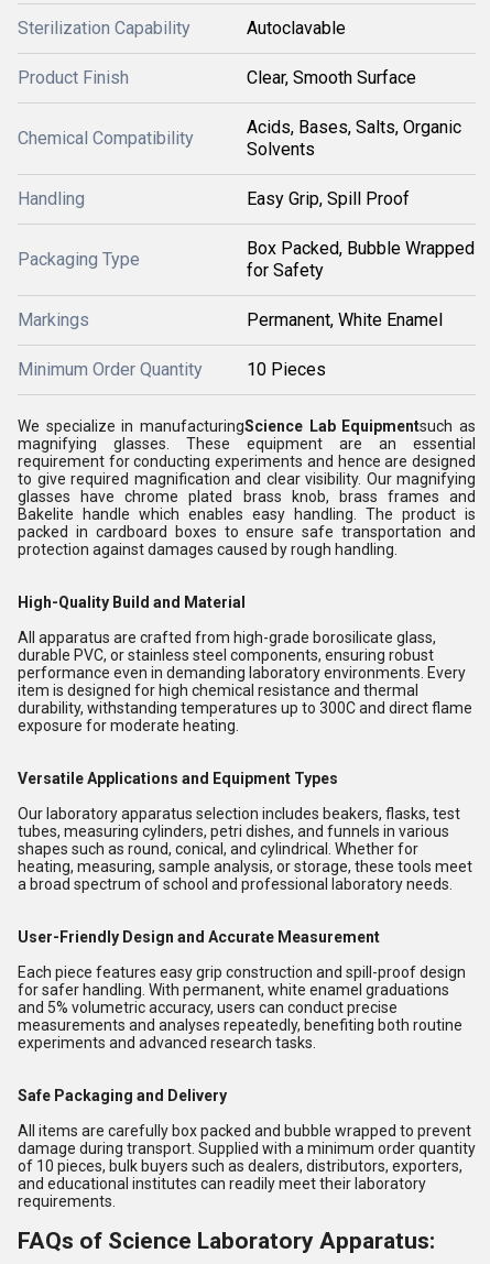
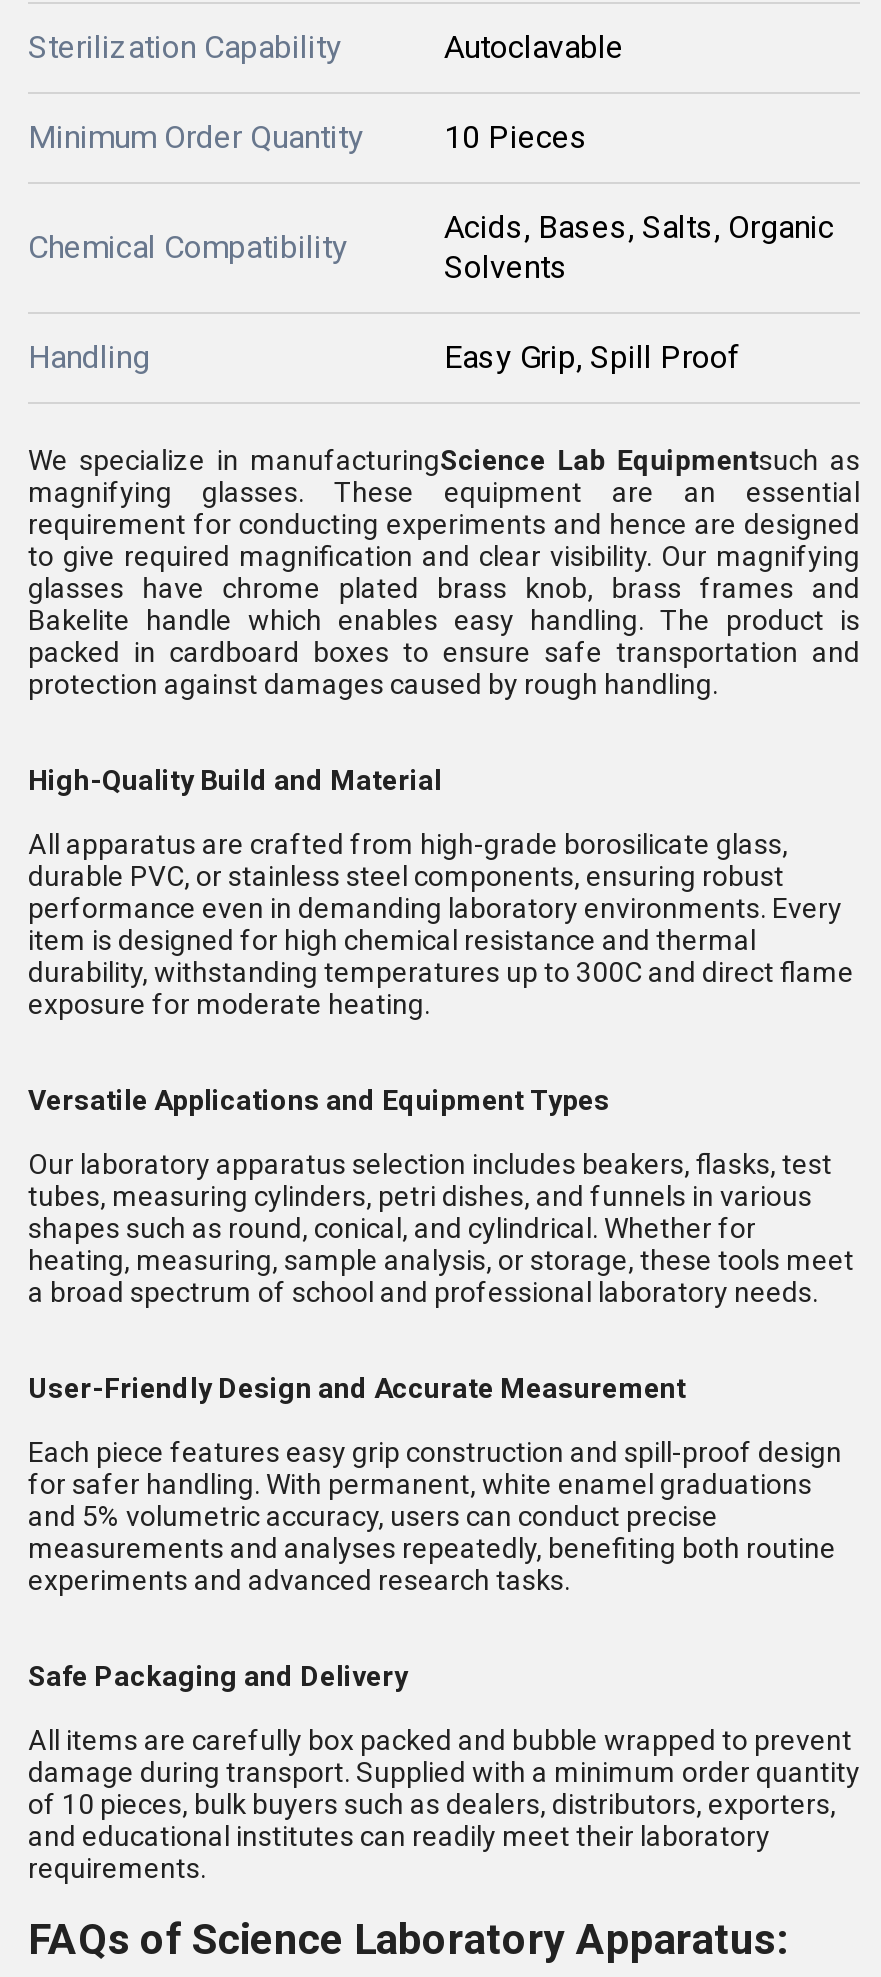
- Product Finish
- Clear, Smooth Surface

- Box Packed, Bubble Wrapped
- for Safety
- Markings
- Permanent, White Enamel

- Packaging Type

moved up: Minimum Order Quantity | 10 Pieces
